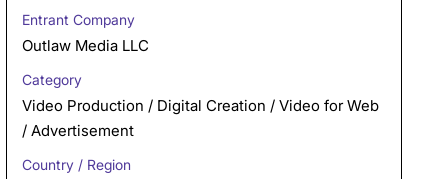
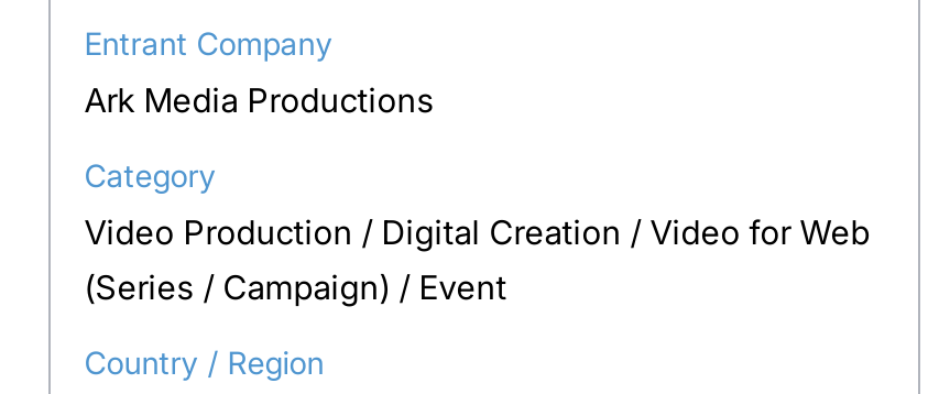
- Outlaw Media LLC
+ Ark Media Productions

- / Advertisement
+ (Series / Campaign) / Event
